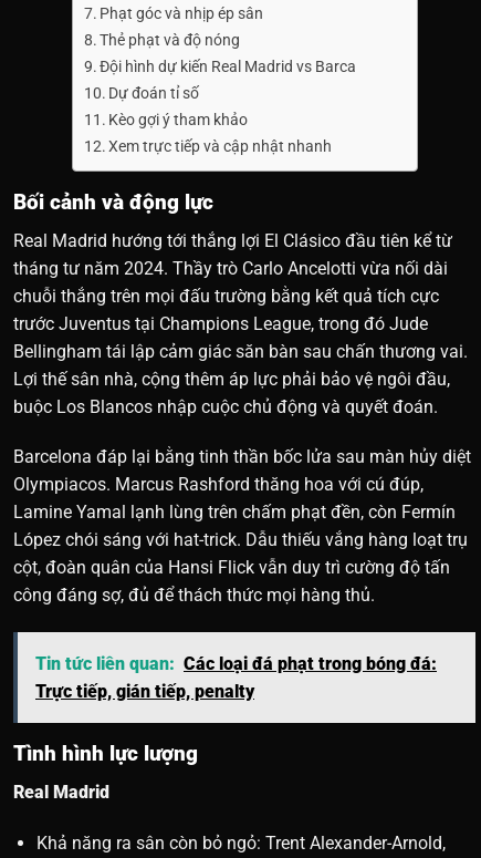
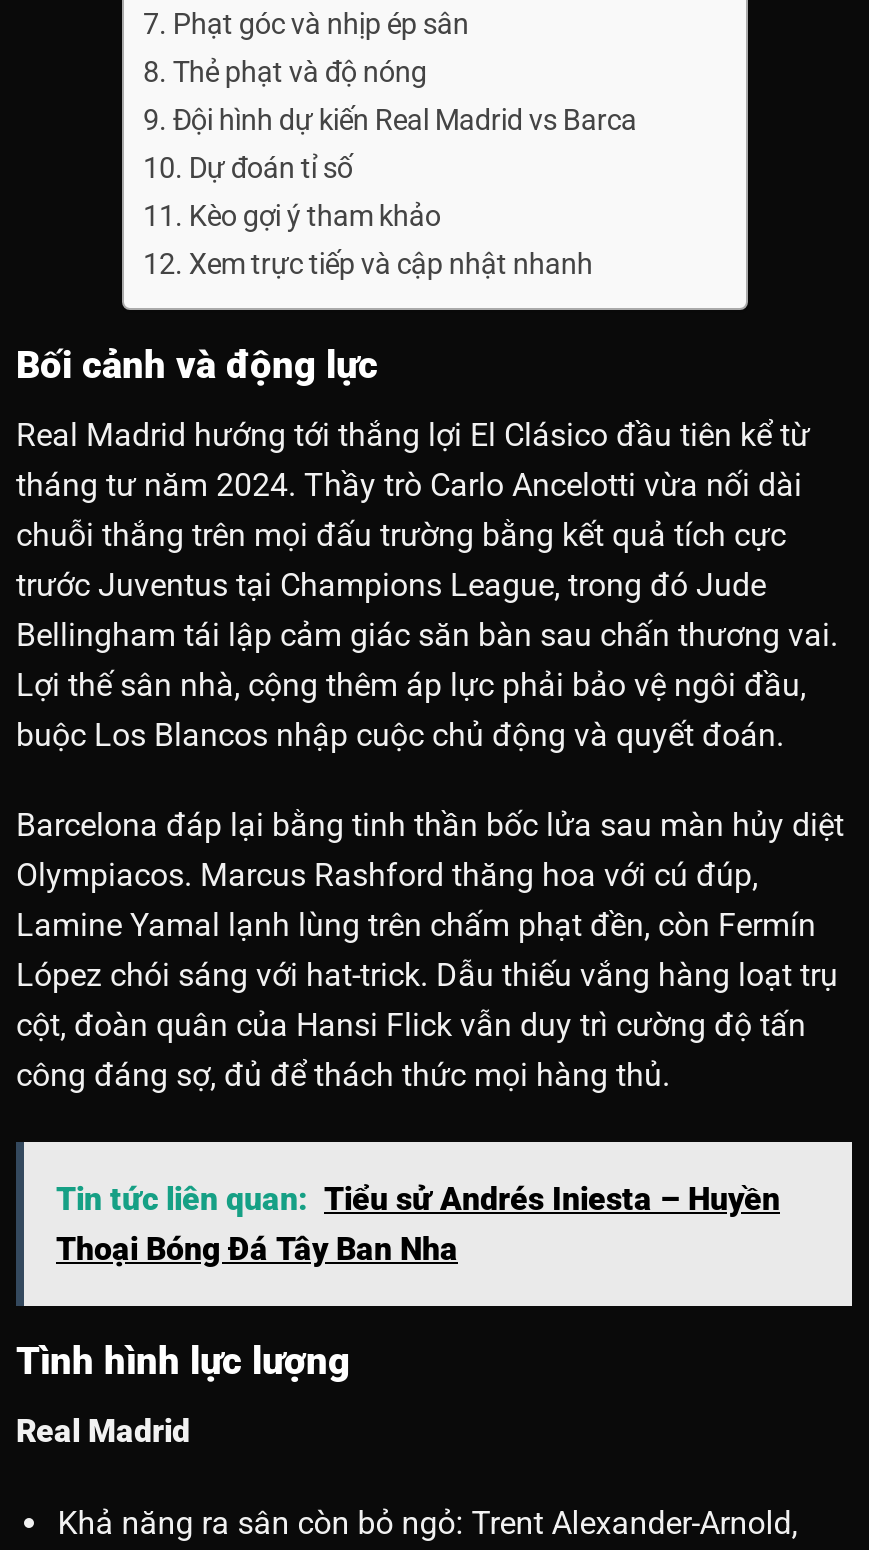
- Tin tức liên quan: Các loại đá phạt trong bóng đá:
- Trực tiếp, gián tiếp, penalty
+ Tin tức liên quan: Tiểu sử Andrés Iniesta – Huyền
+ Thoại Bóng Đá Tây Ban Nha
